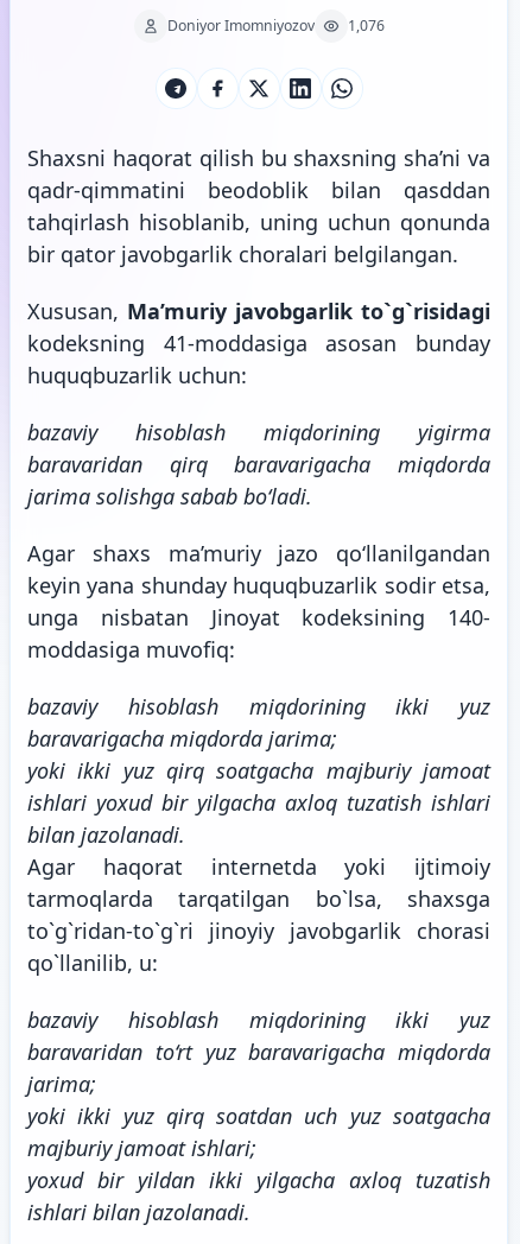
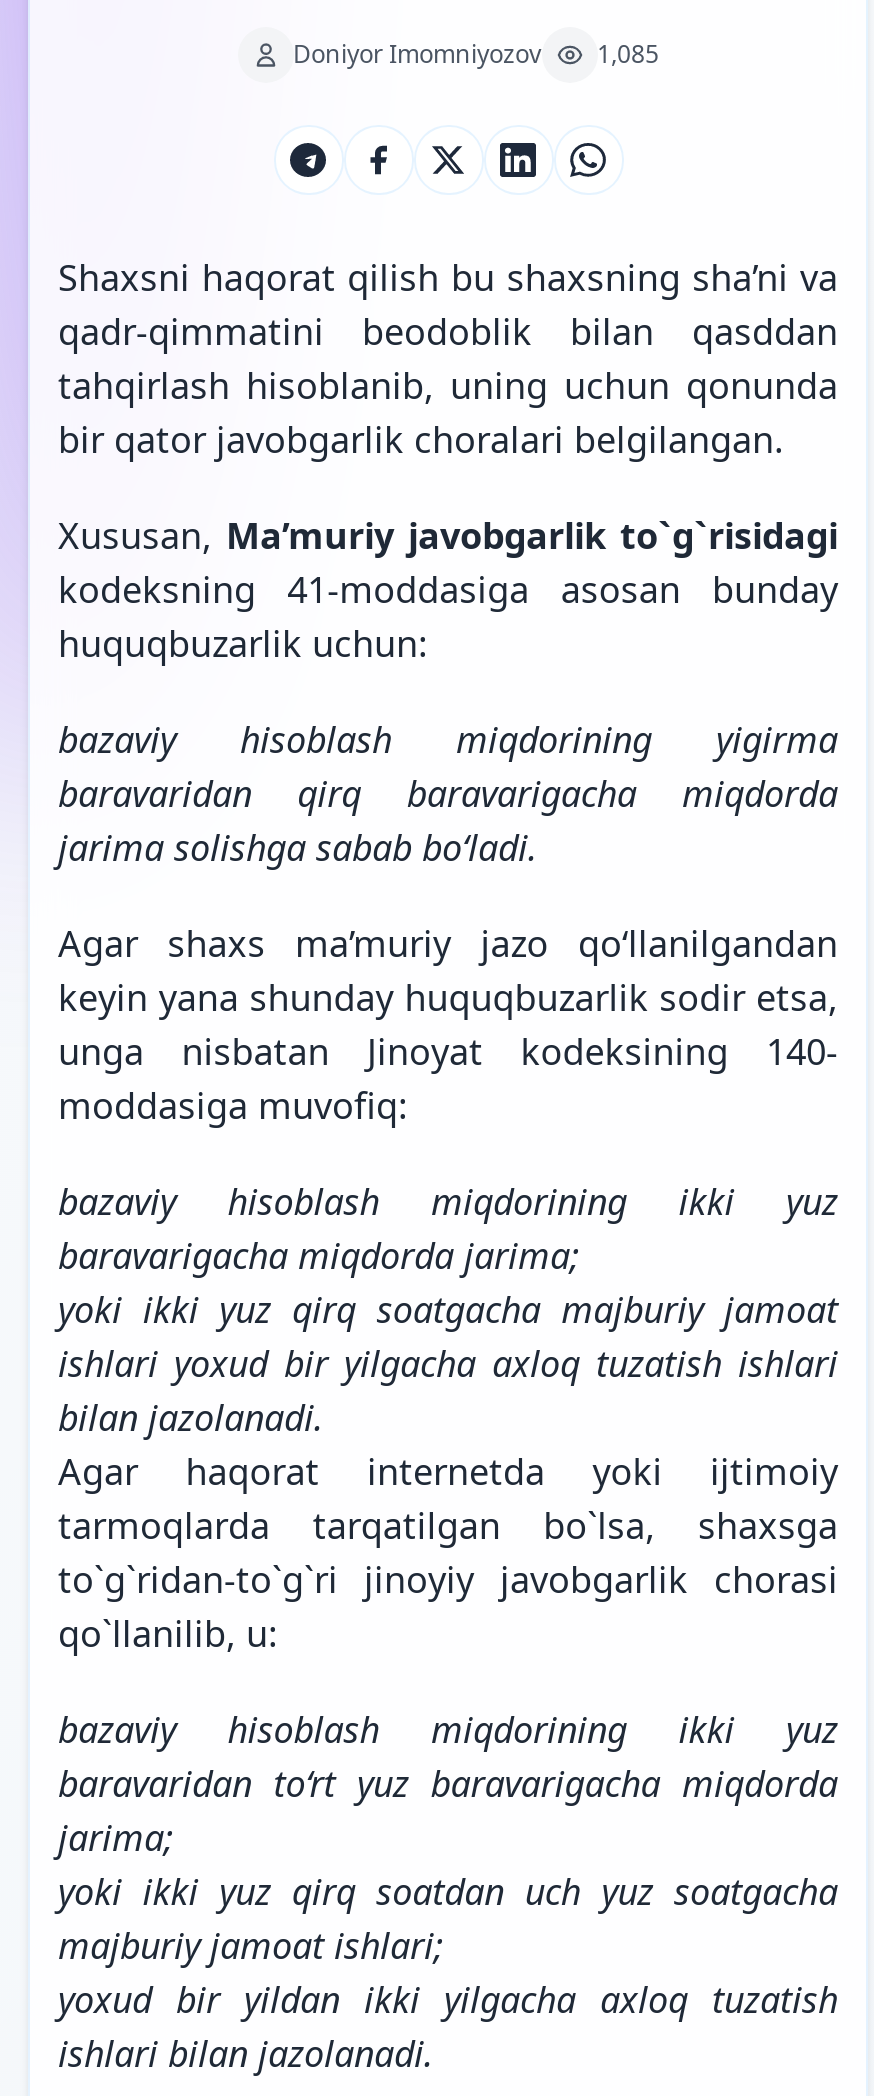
- Doniyor Imomniyozov 1,076
+ Doniyor Imomniyozov 1,085
